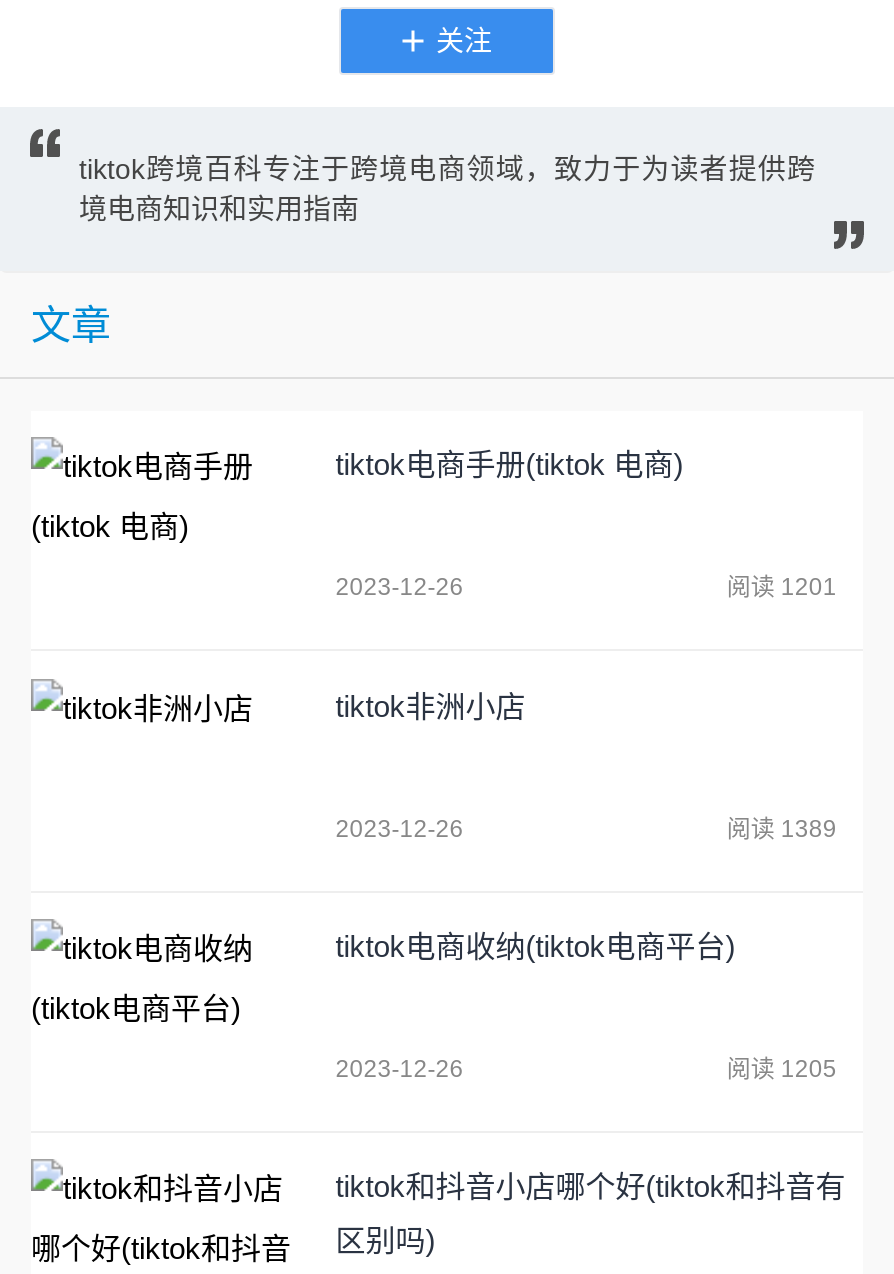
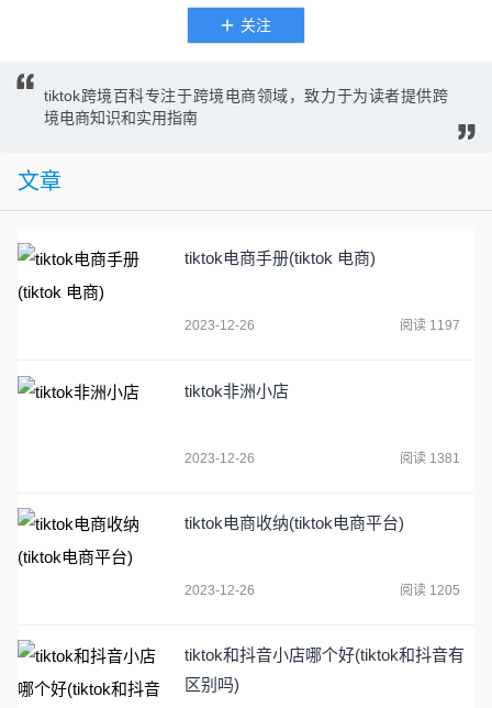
- 阅读 1201
+ 阅读 1197

- 阅读 1389
+ 阅读 1381
